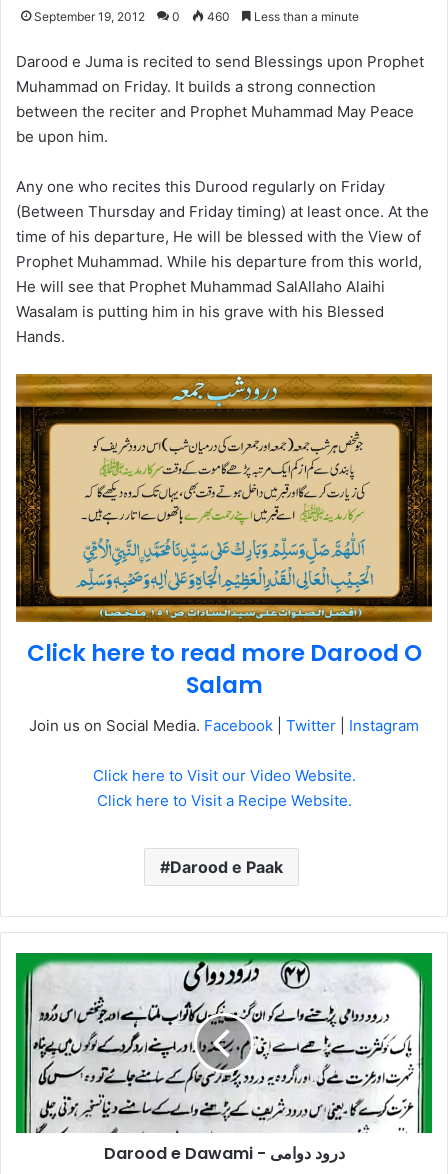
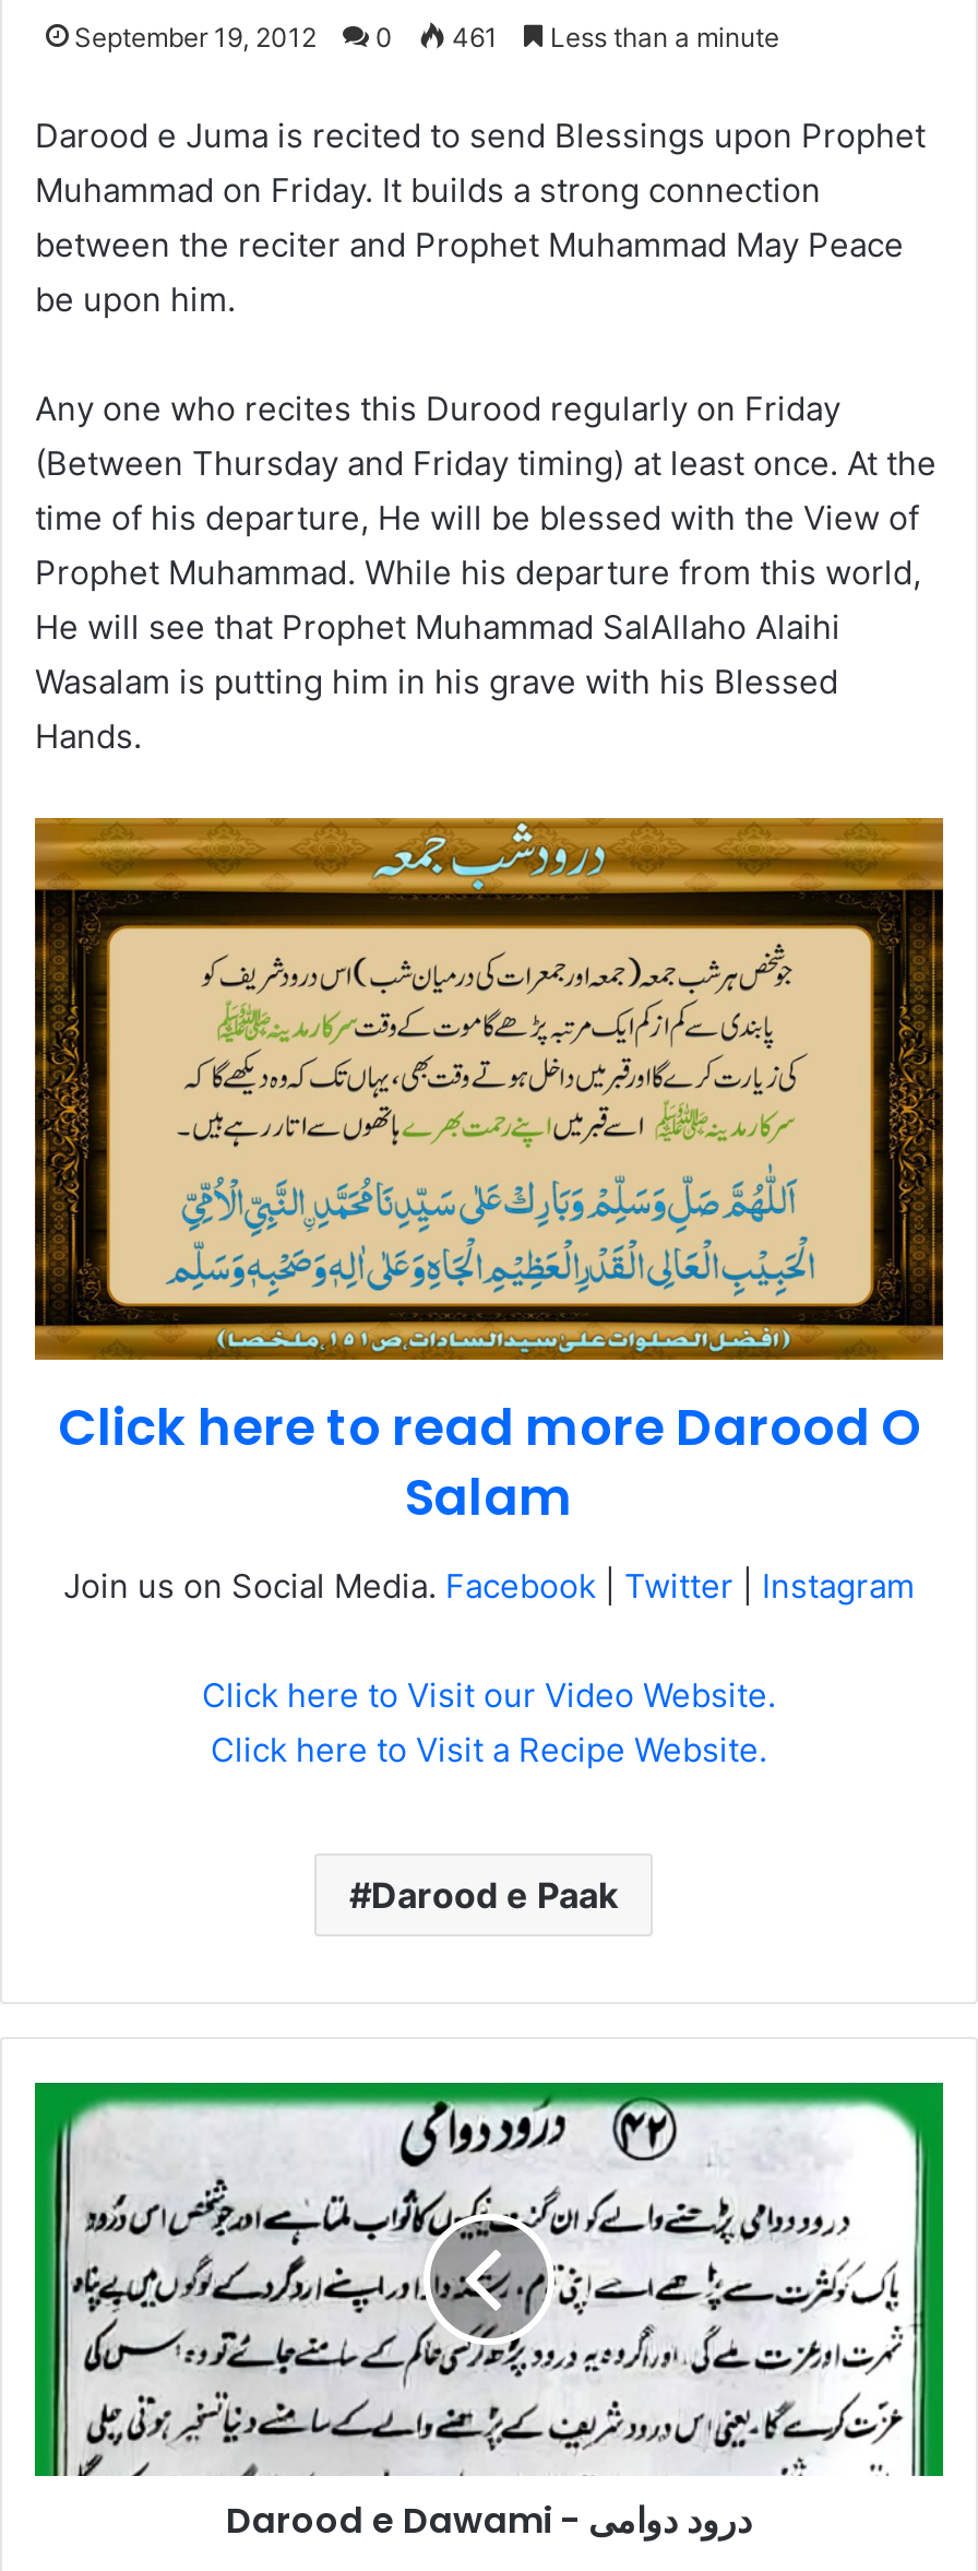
- September 19, 2012 0 460 Less than a minute
+ September 19, 2012 0 461 Less than a minute
